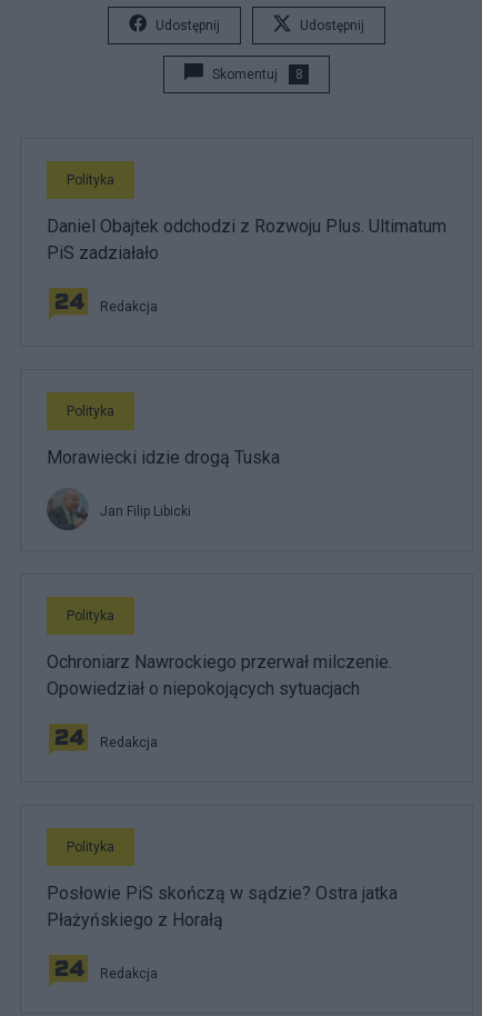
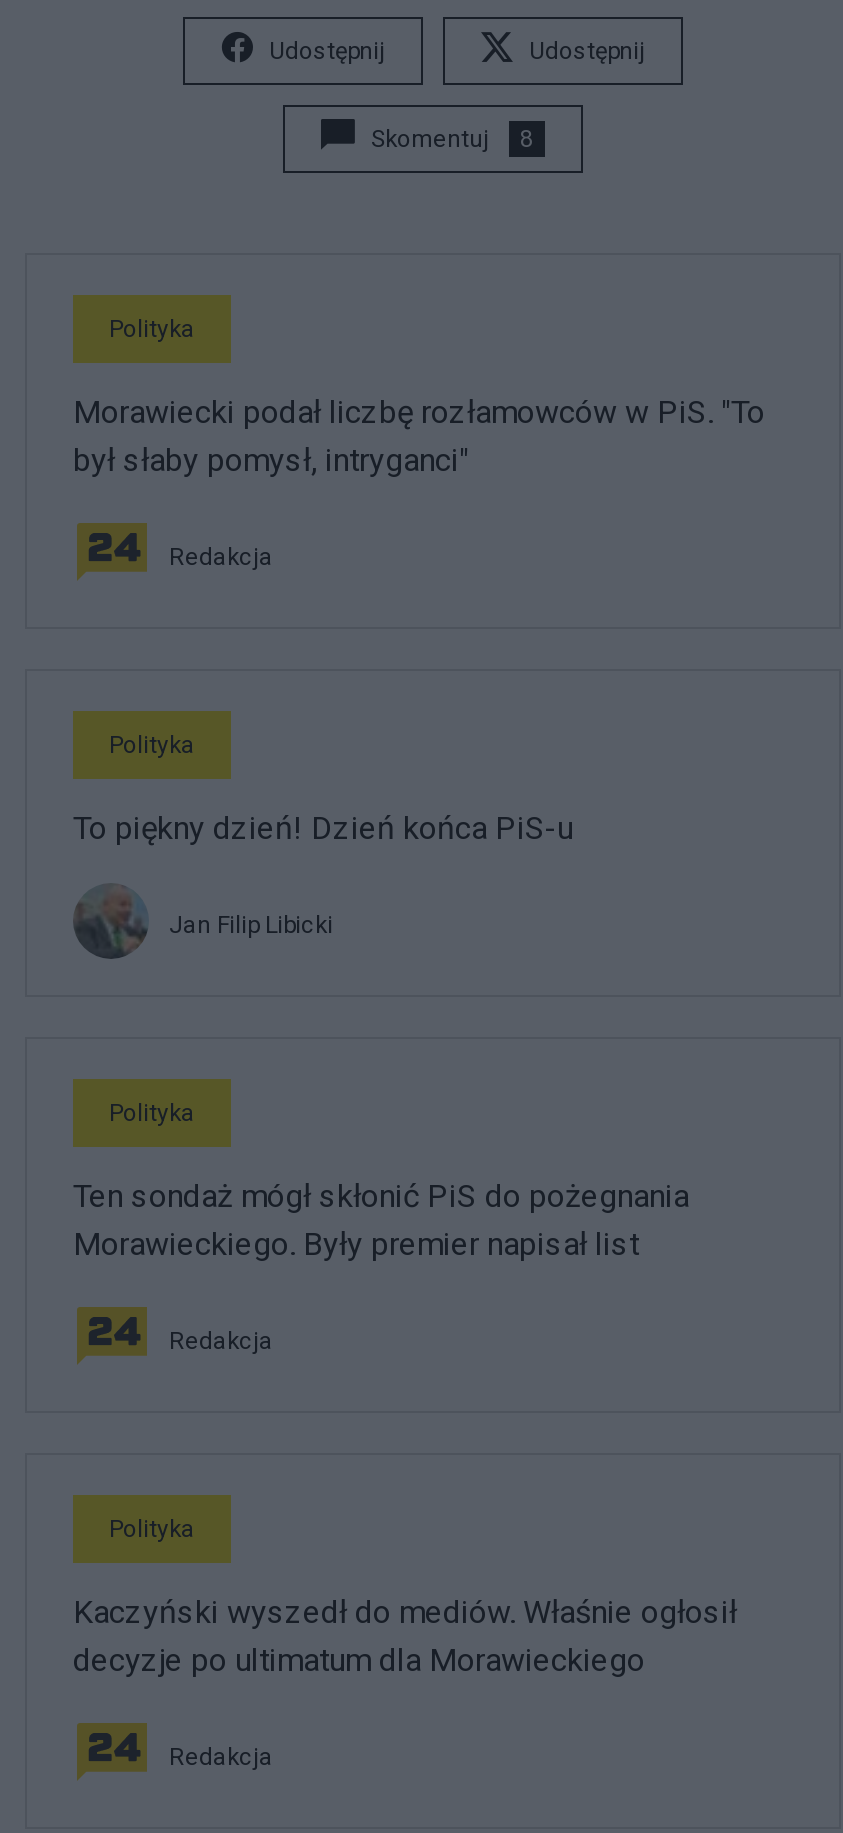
- Daniel Obajtek odchodzi z Rozwoju Plus. Ultimatum
- PiS zadziałało
+ Morawiecki podał liczbę rozłamowców w PiS. "To
+ był słaby pomysł, intryganci"

- Morawiecki idzie drogą Tuska
+ To piękny dzień! Dzień końca PiS-u

- Ochroniarz Nawrockiego przerwał milczenie.
- Opowiedział o niepokojących sytuacjach
+ Ten sondaż mógł skłonić PiS do pożegnania
+ Morawieckiego. Były premier napisał list

- Posłowie PiS skończą w sądzie? Ostra jatka
- Płażyńskiego z Horałą
+ Kaczyński wyszedł do mediów. Właśnie ogłosił
+ decyzje po ultimatum dla Morawieckiego
